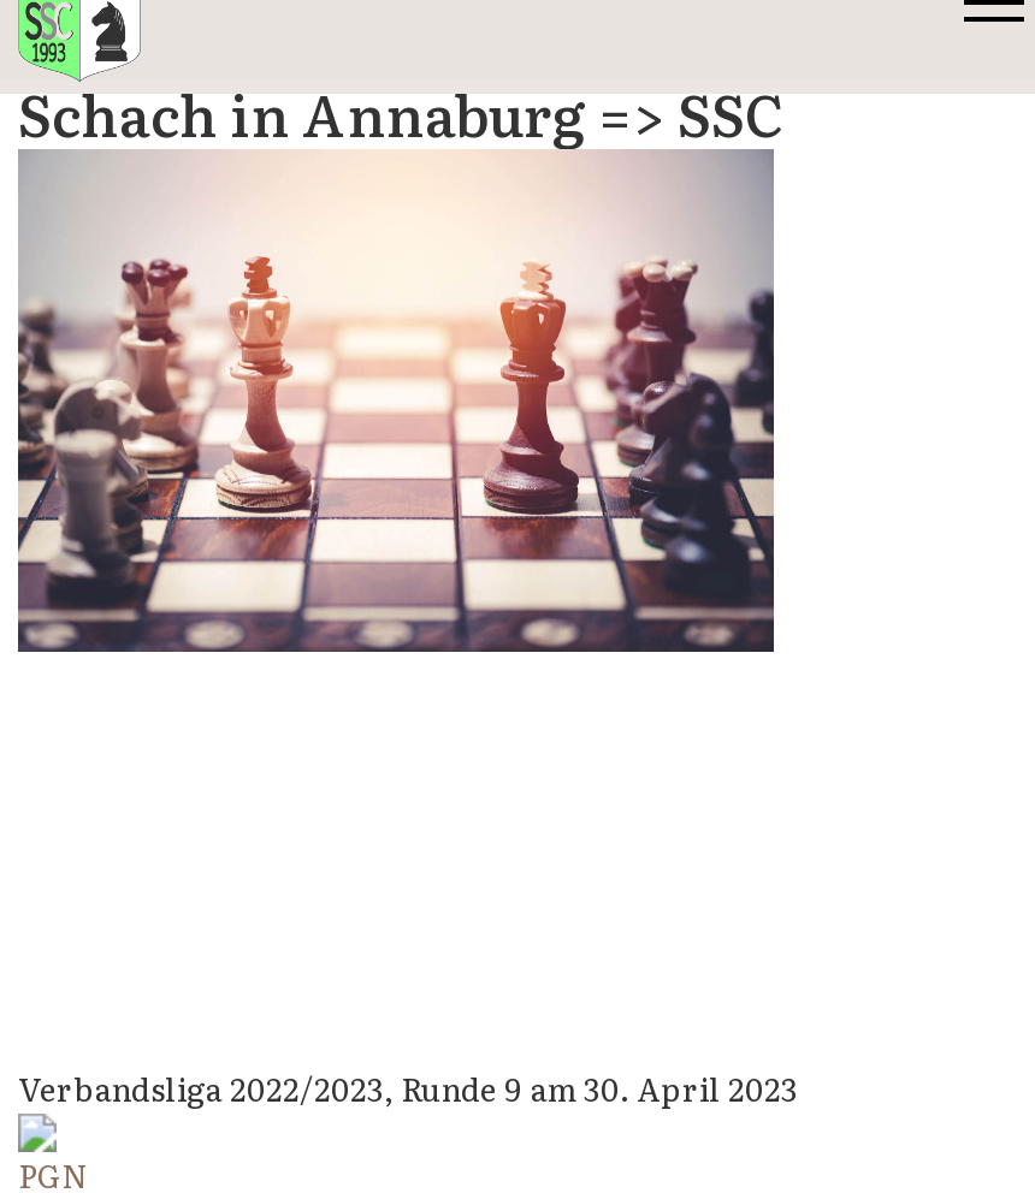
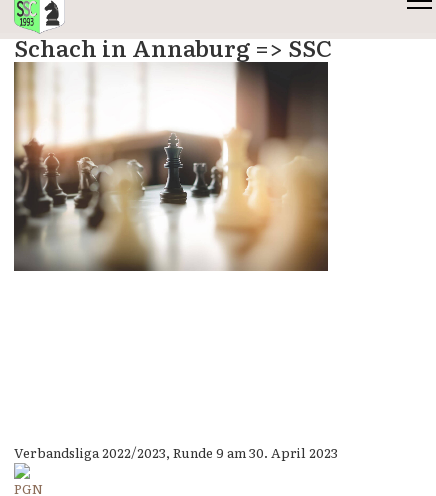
- [image]
+ [image]
